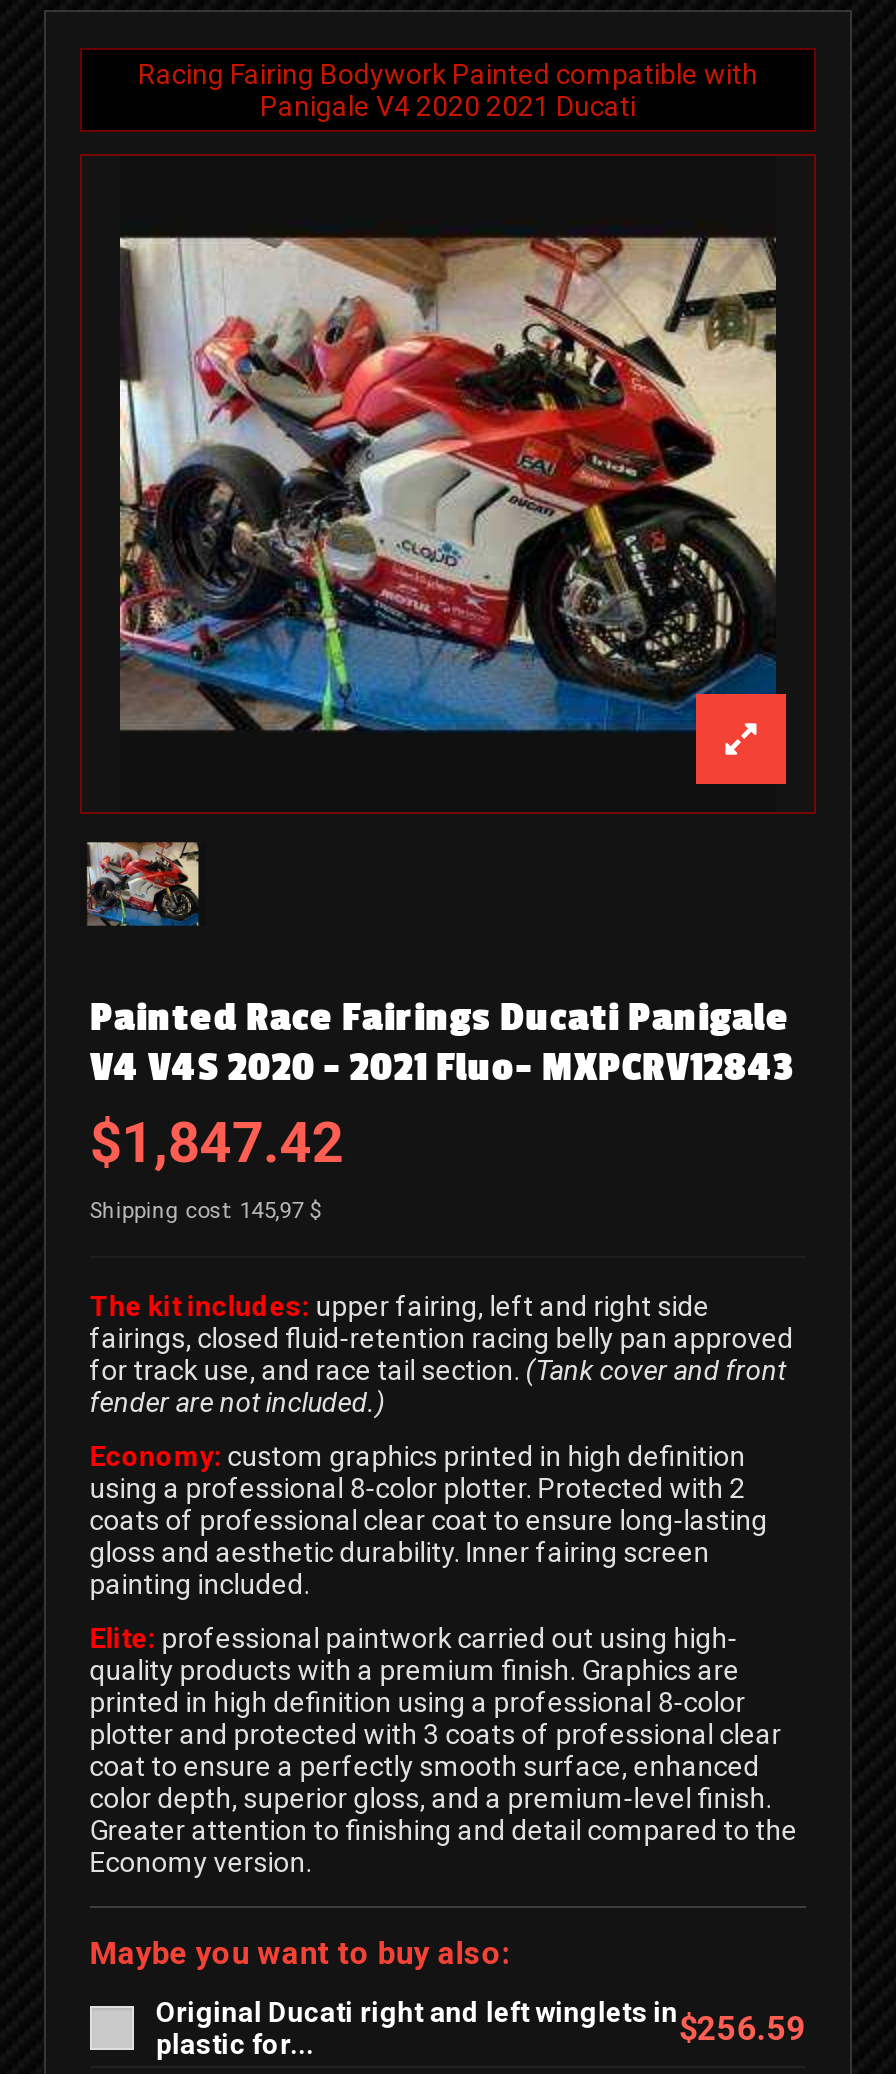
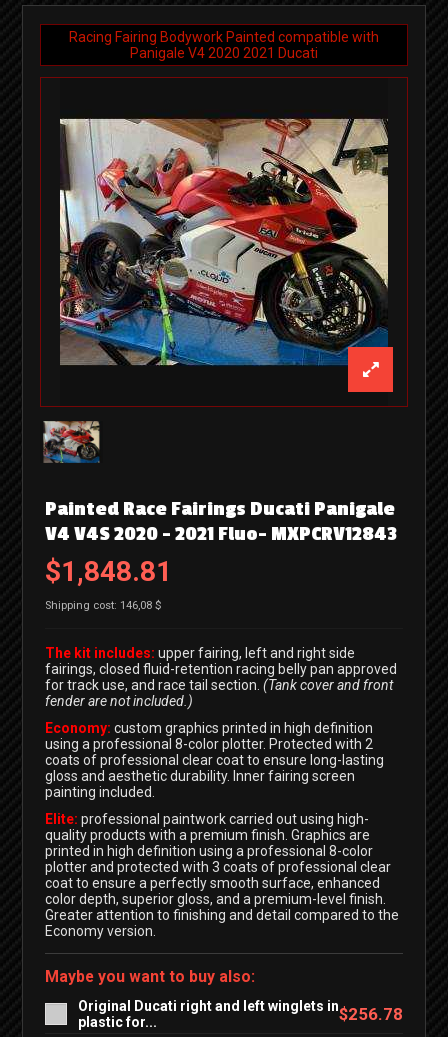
- $1,847.42
+ $1,848.81

- Shipping cost: 145,97 $
+ Shipping cost: 146,08 $

- Original Ducati right and left winglets in $256.59
+ Original Ducati right and left winglets in $256.78
